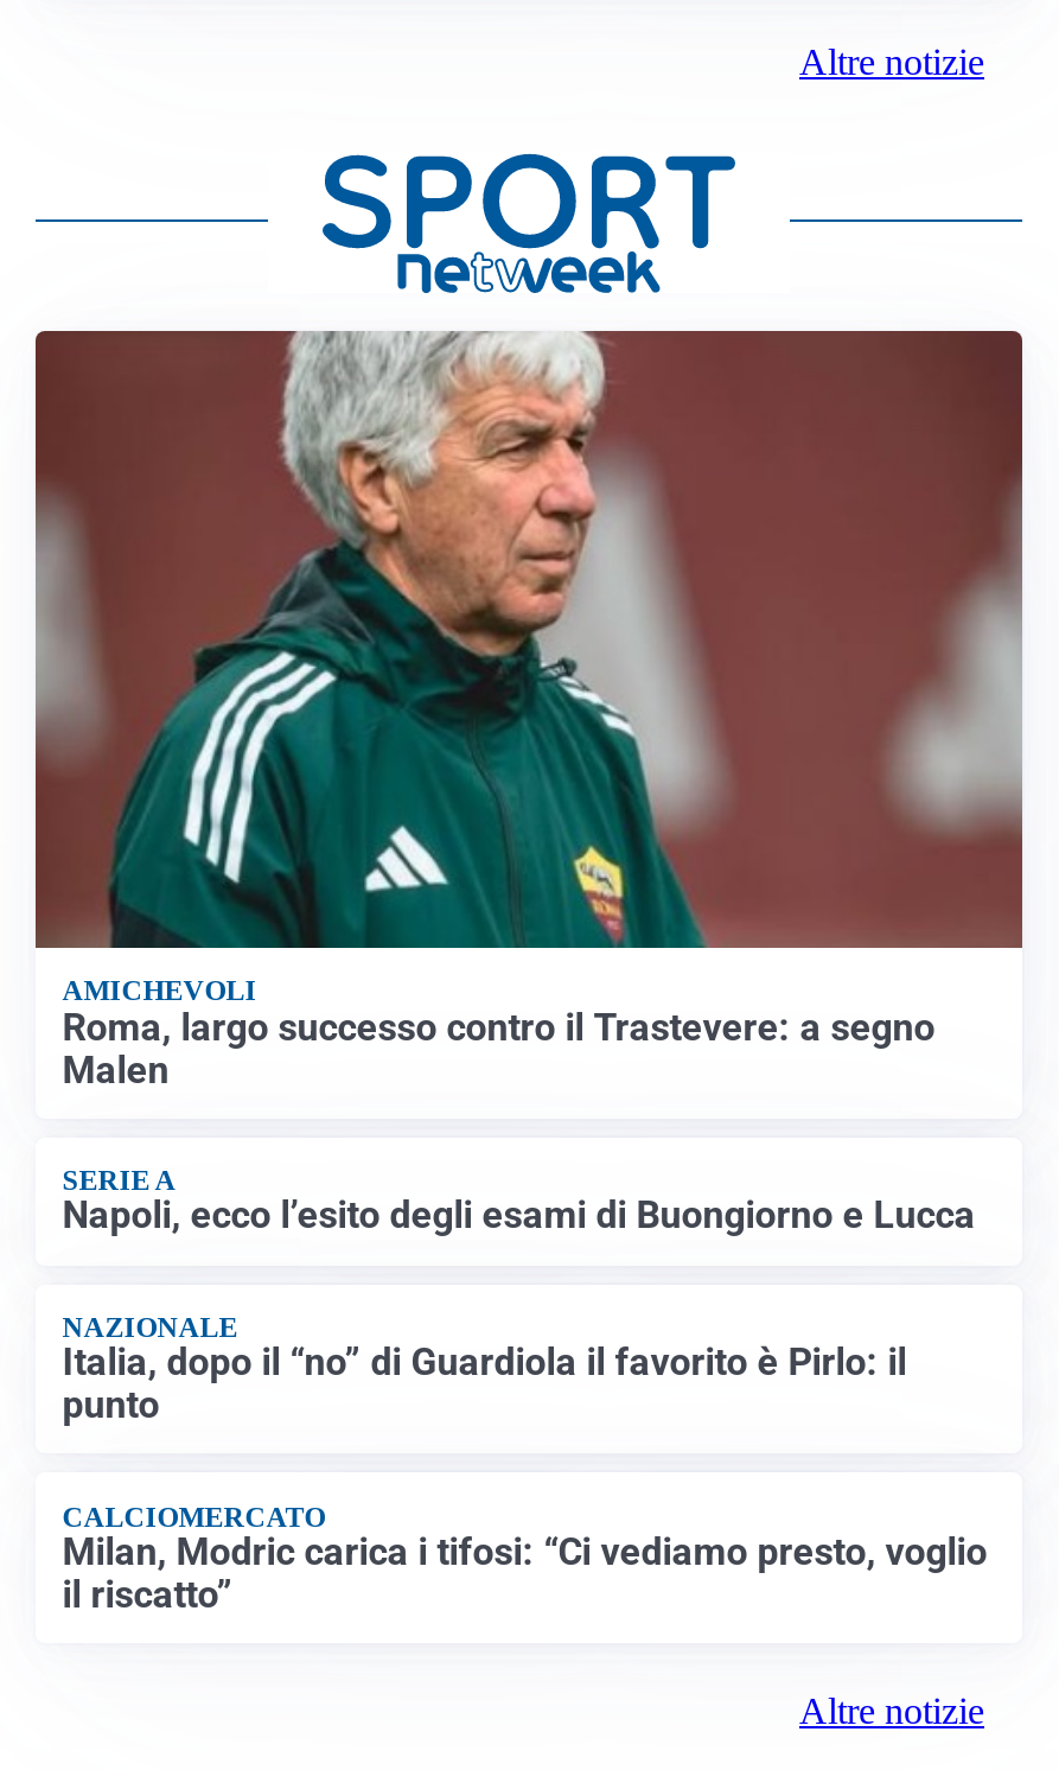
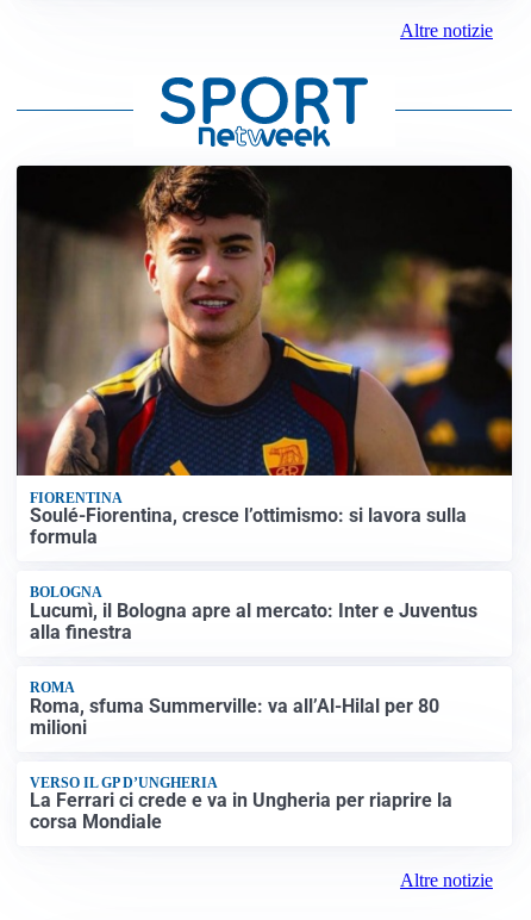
- [image]
- AMICHEVOLI
- Roma, largo successo contro il Trastevere: a segno
- Malen
+ [image]
+ FIORENTINA
+ Soulé-Fiorentina, cresce l’ottimismo: si lavora sulla
+ formula

- SERIE A
- Napoli, ecco l’esito degli esami di Buongiorno e Lucca
+ BOLOGNA
+ Lucumì, il Bologna apre al mercato: Inter e Juventus
+ alla finestra

- NAZIONALE
- Italia, dopo il “no” di Guardiola il favorito è Pirlo: il
- punto
+ ROMA
+ Roma, sfuma Summerville: va all’Al-Hilal per 80
+ milioni

- CALCIOMERCATO
- Milan, Modric carica i tifosi: “Ci vediamo presto, voglio
- il riscatto”
+ VERSO IL GP D’UNGHERIA
+ La Ferrari ci crede e va in Ungheria per riaprire la
+ corsa Mondiale
